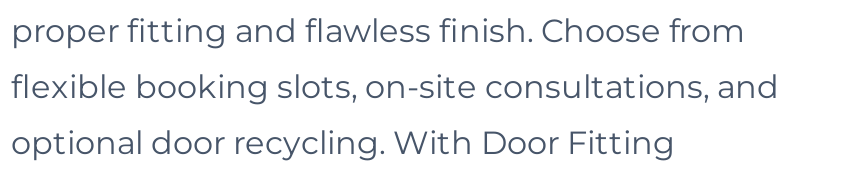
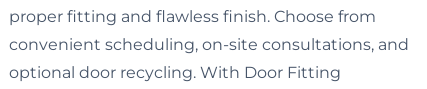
- flexible booking slots, on-site consultations, and
+ convenient scheduling, on-site consultations, and
